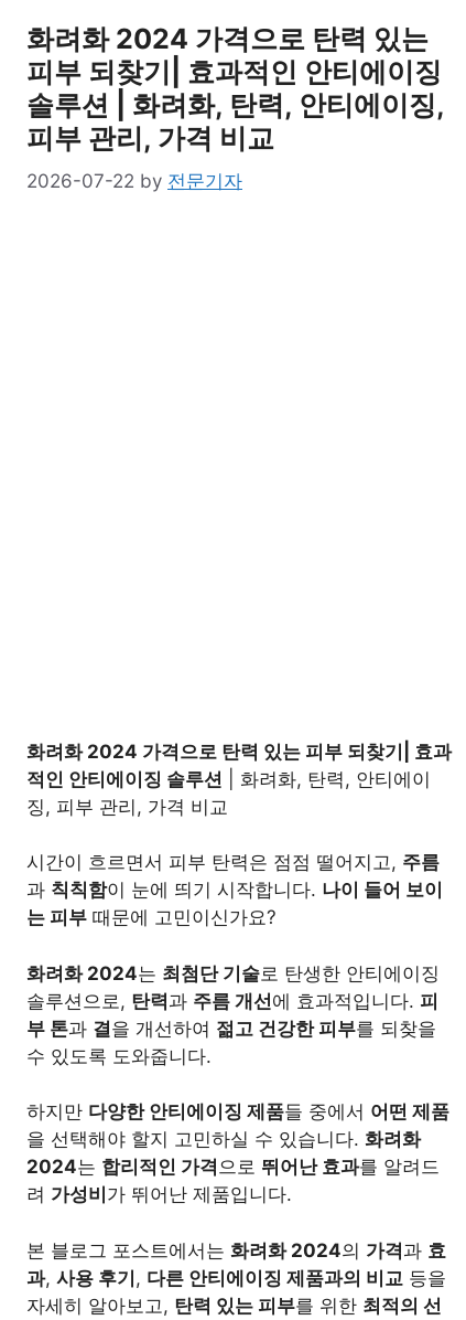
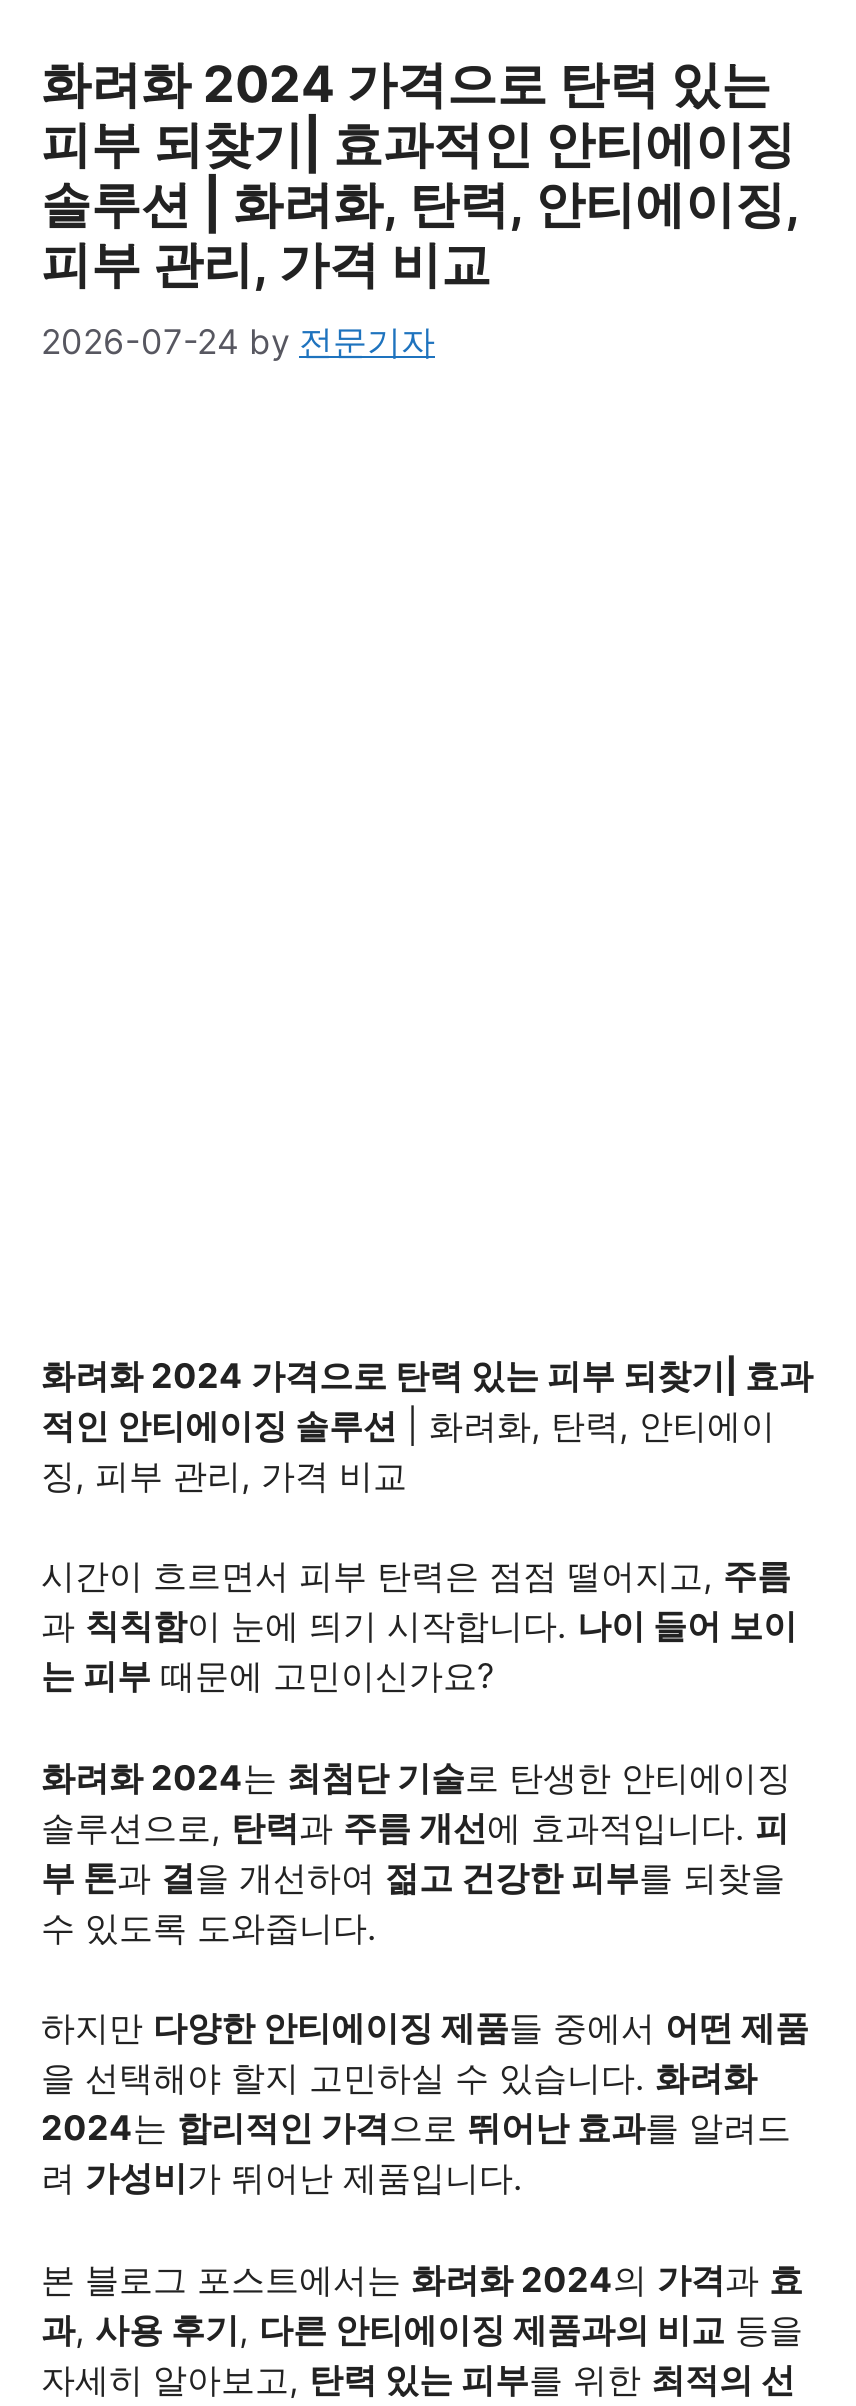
- 2026-07-22 by 전문기자
+ 2026-07-24 by 전문기자
